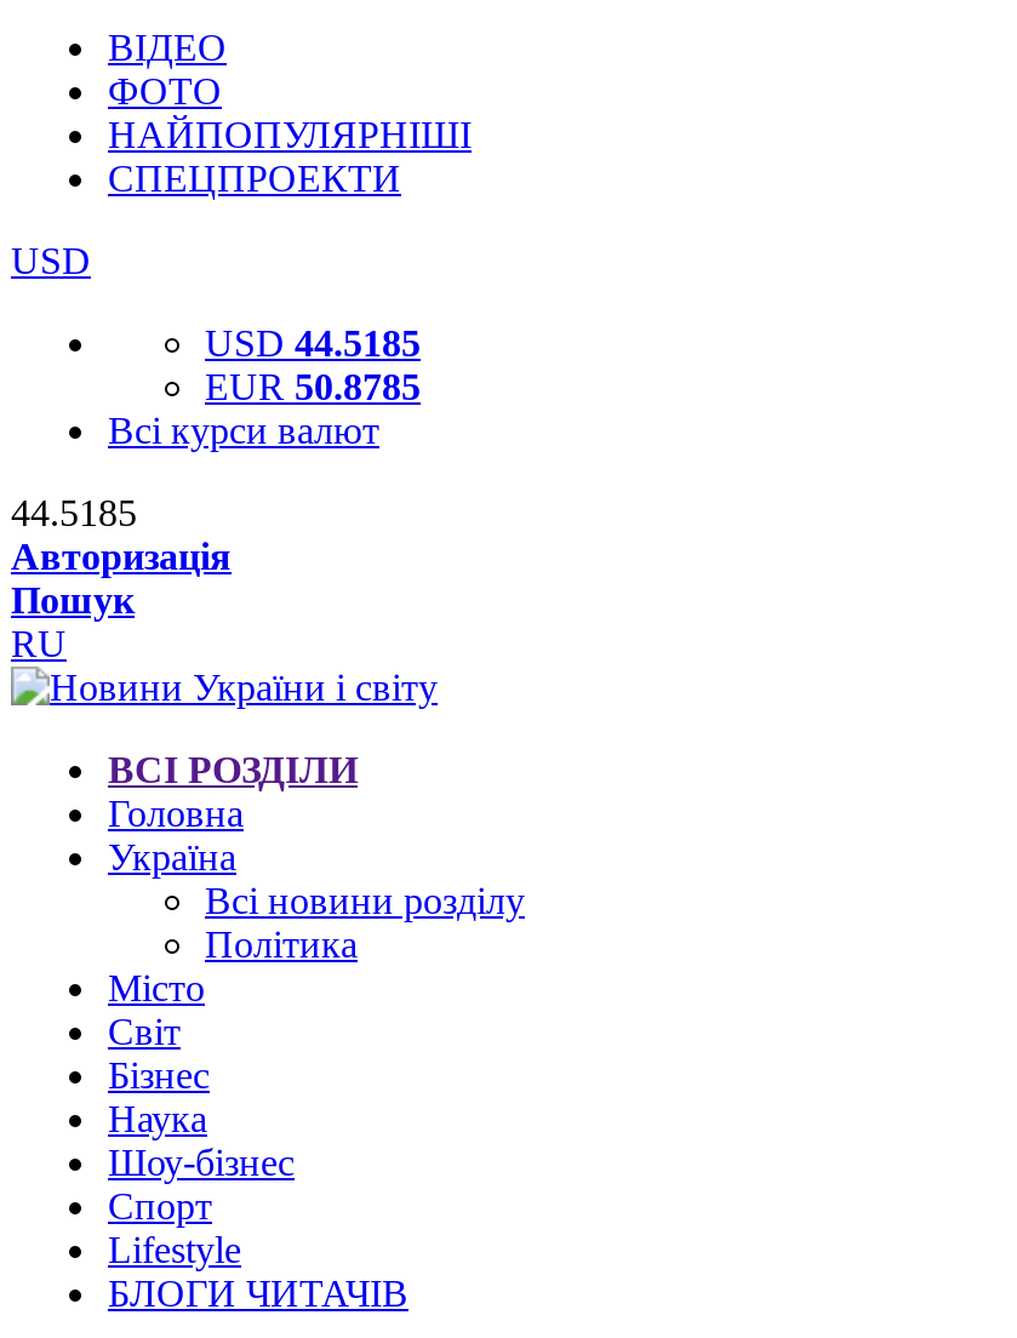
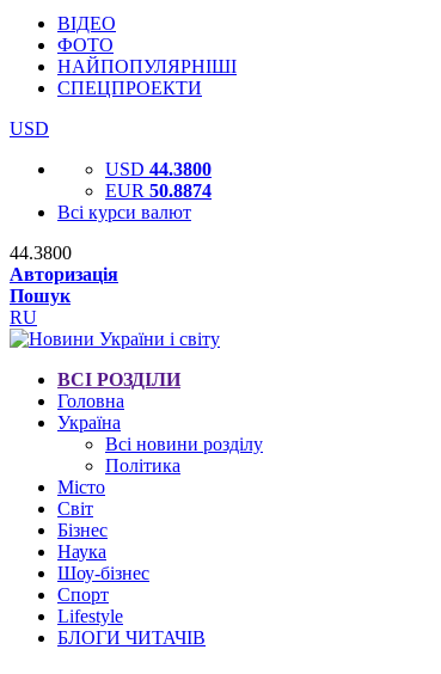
- USD 44.5185
+ USD 44.3800

- EUR 50.8785
+ EUR 50.8874

- 44.5185
+ 44.3800
